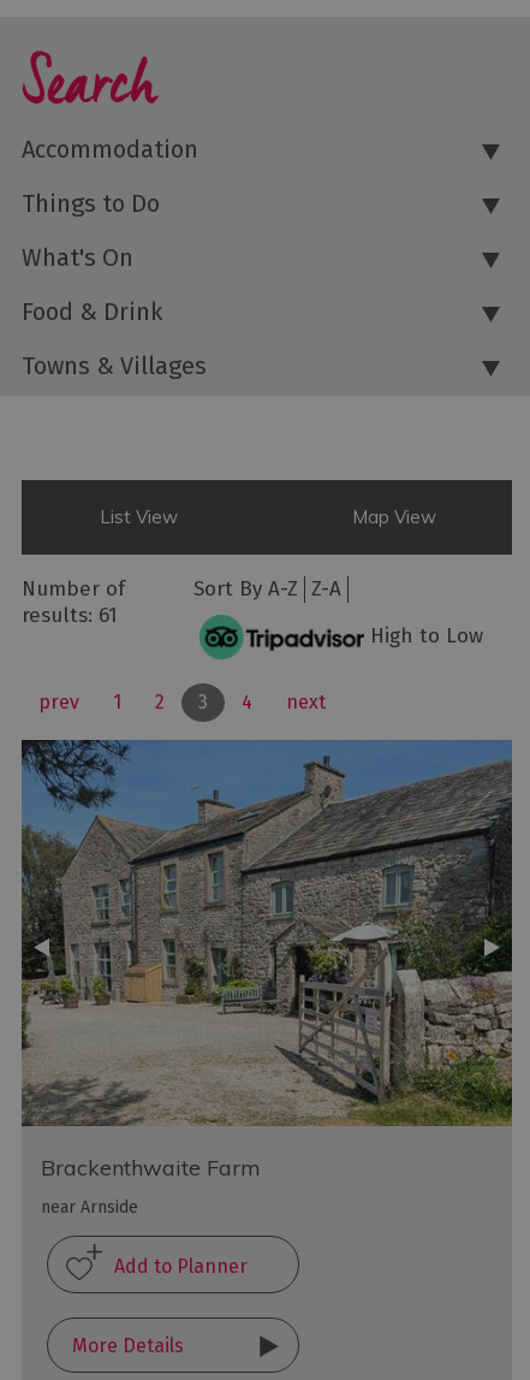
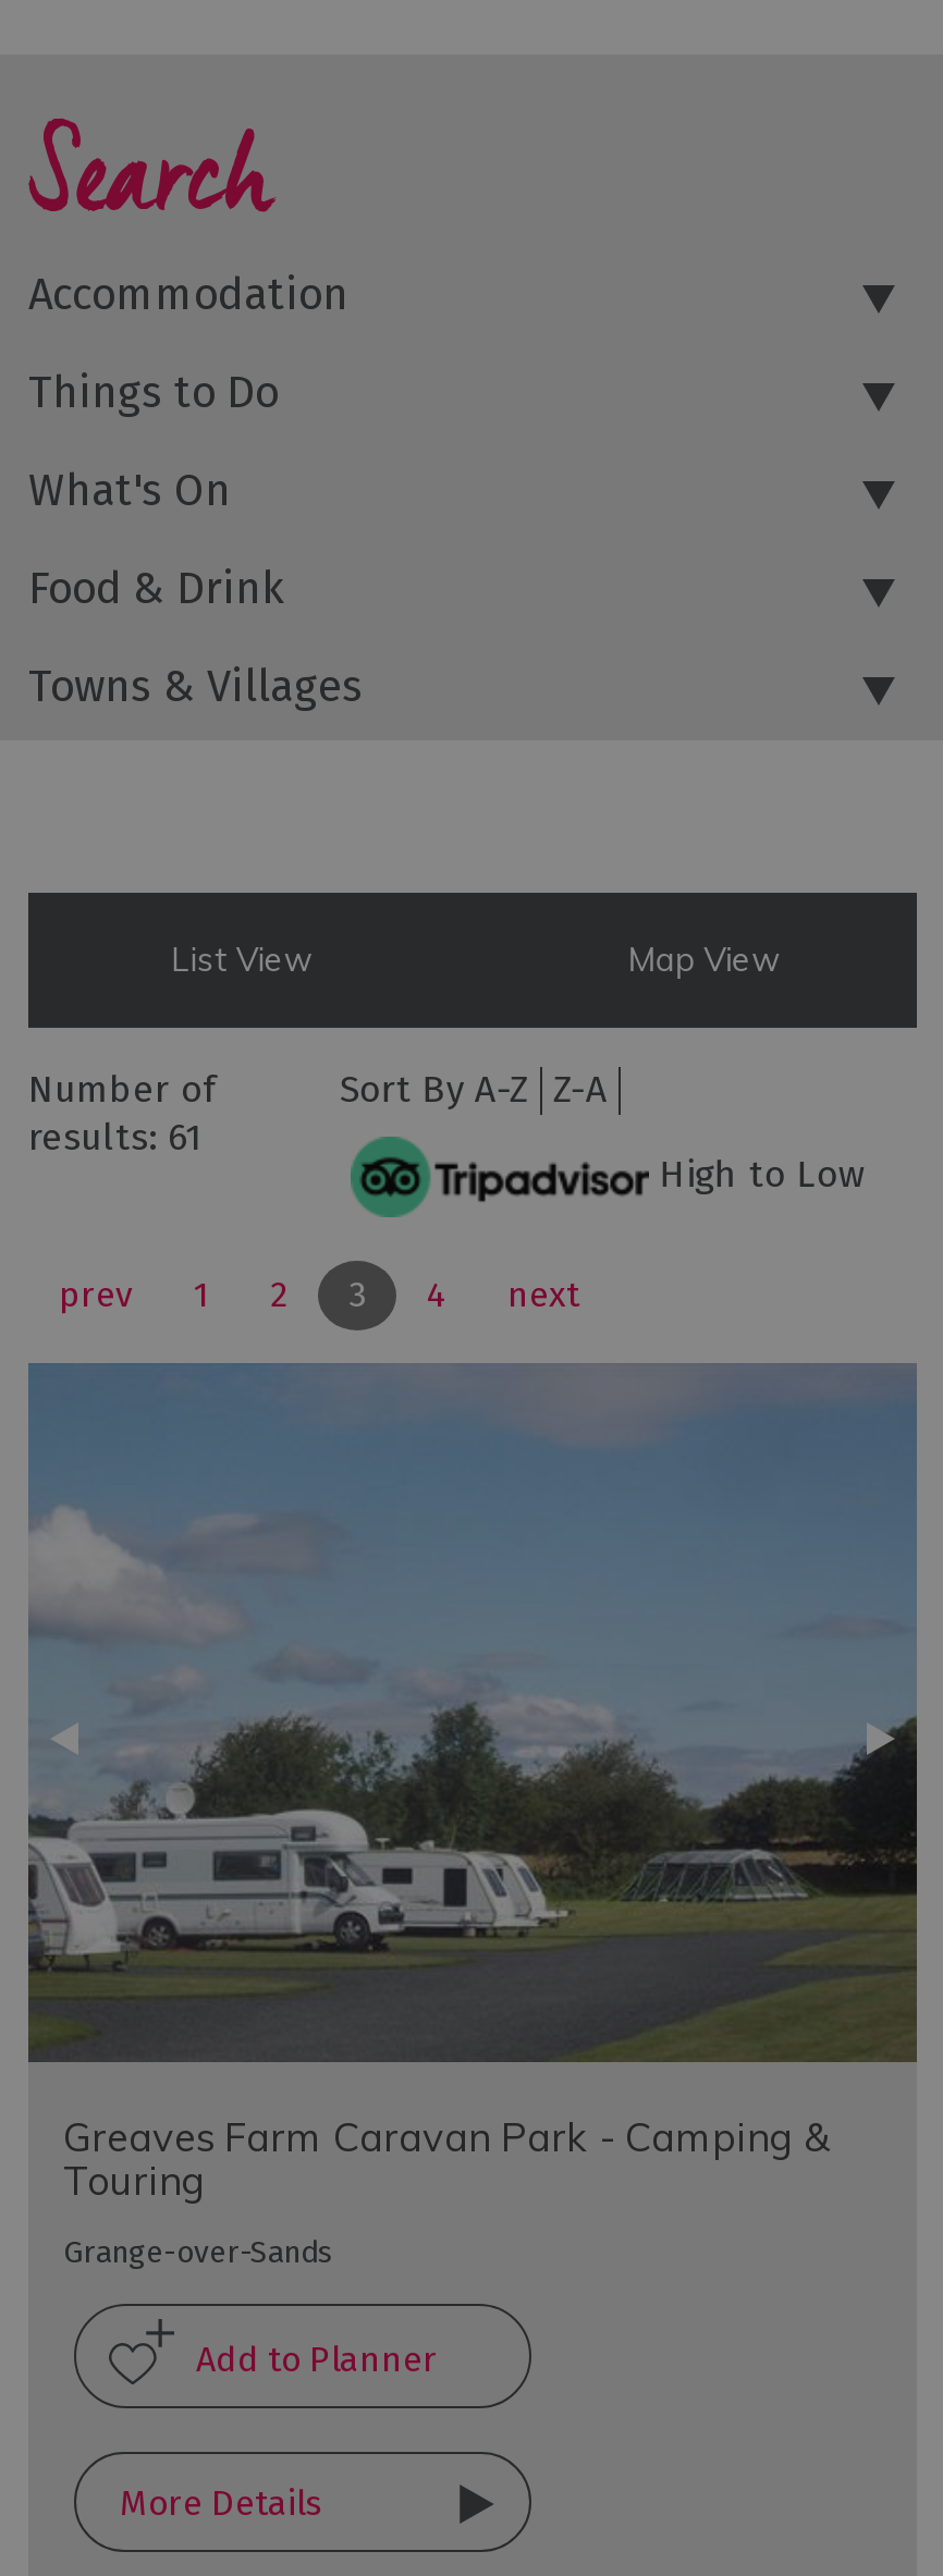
- [image]
- Brackenthwaite Farm
+ [image]
+ Greaves Farm Caravan Park - Camping &
+ Touring

- near Arnside
+ Grange-over-Sands
